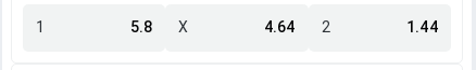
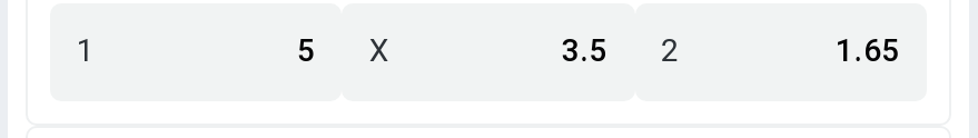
- 5.8 X
+ 5 X

- 4.64 2
+ 3.5 2

- 1.44
+ 1.65
